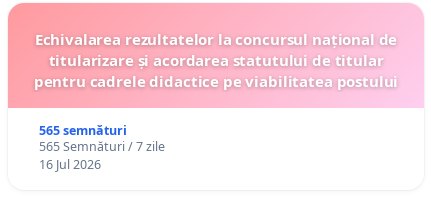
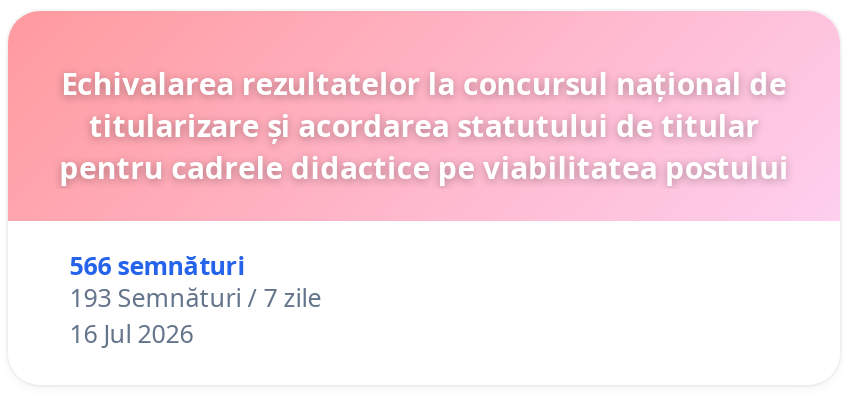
- 565 semnături
+ 566 semnături

- 565 Semnături / 7 zile
+ 193 Semnături / 7 zile
